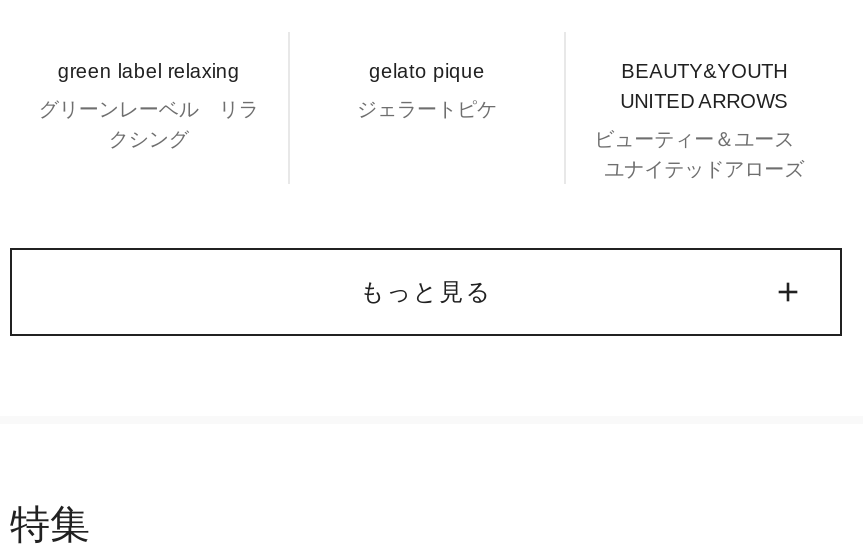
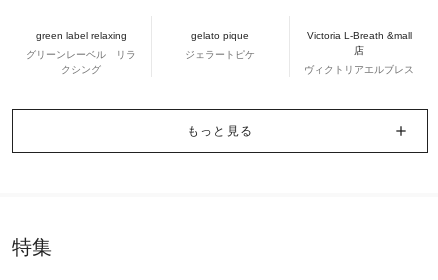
- BEAUTY&YOUTH
- UNITED ARROWS
+ Victoria L-Breath &mall
+ 店

- ビューティー＆ユース
- ユナイテッドアローズ
+ ヴィクトリアエルブレス
